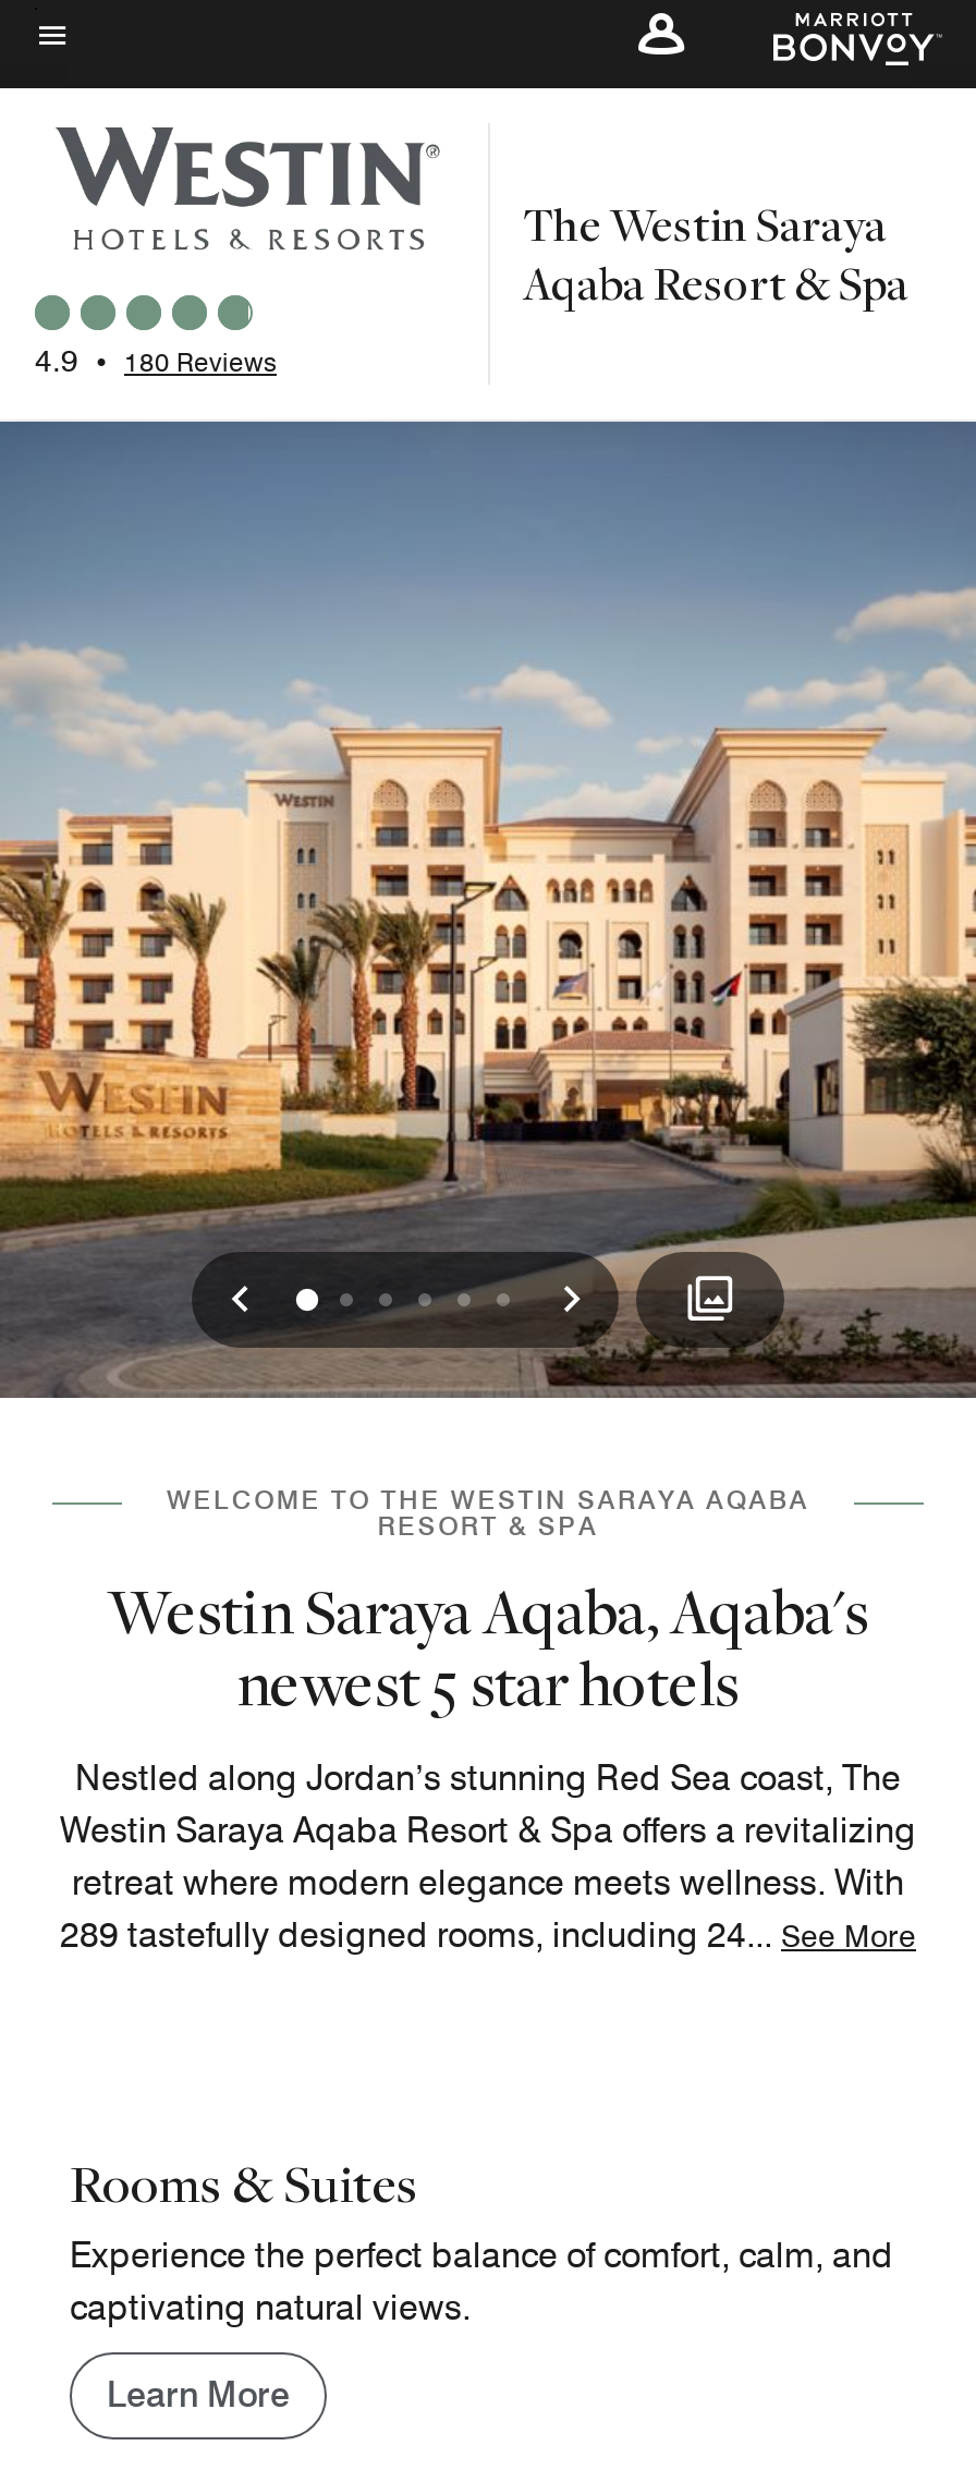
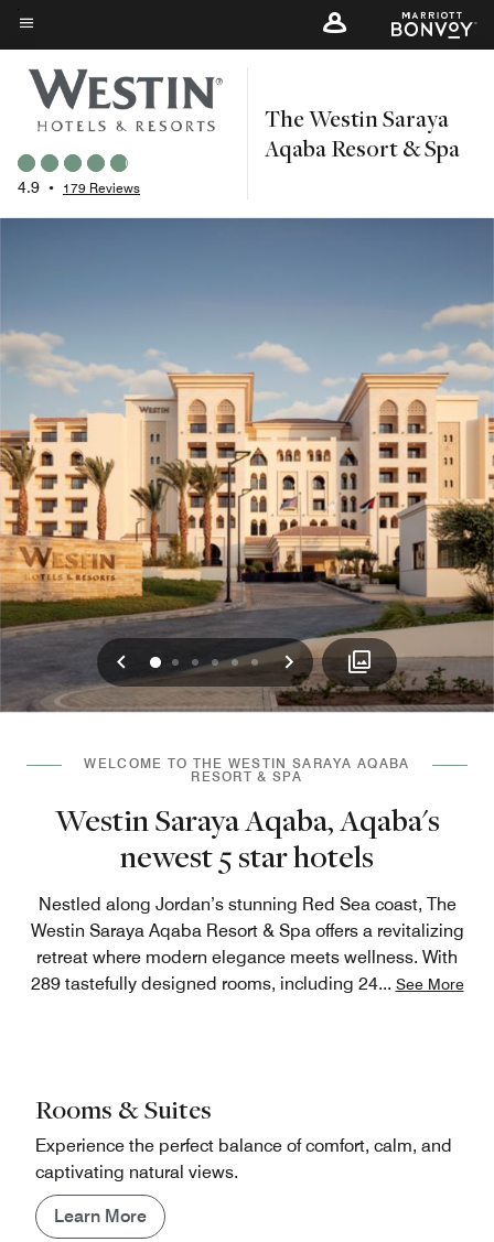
- 4.9 • 180 Reviews
+ 4.9 • 179 Reviews
